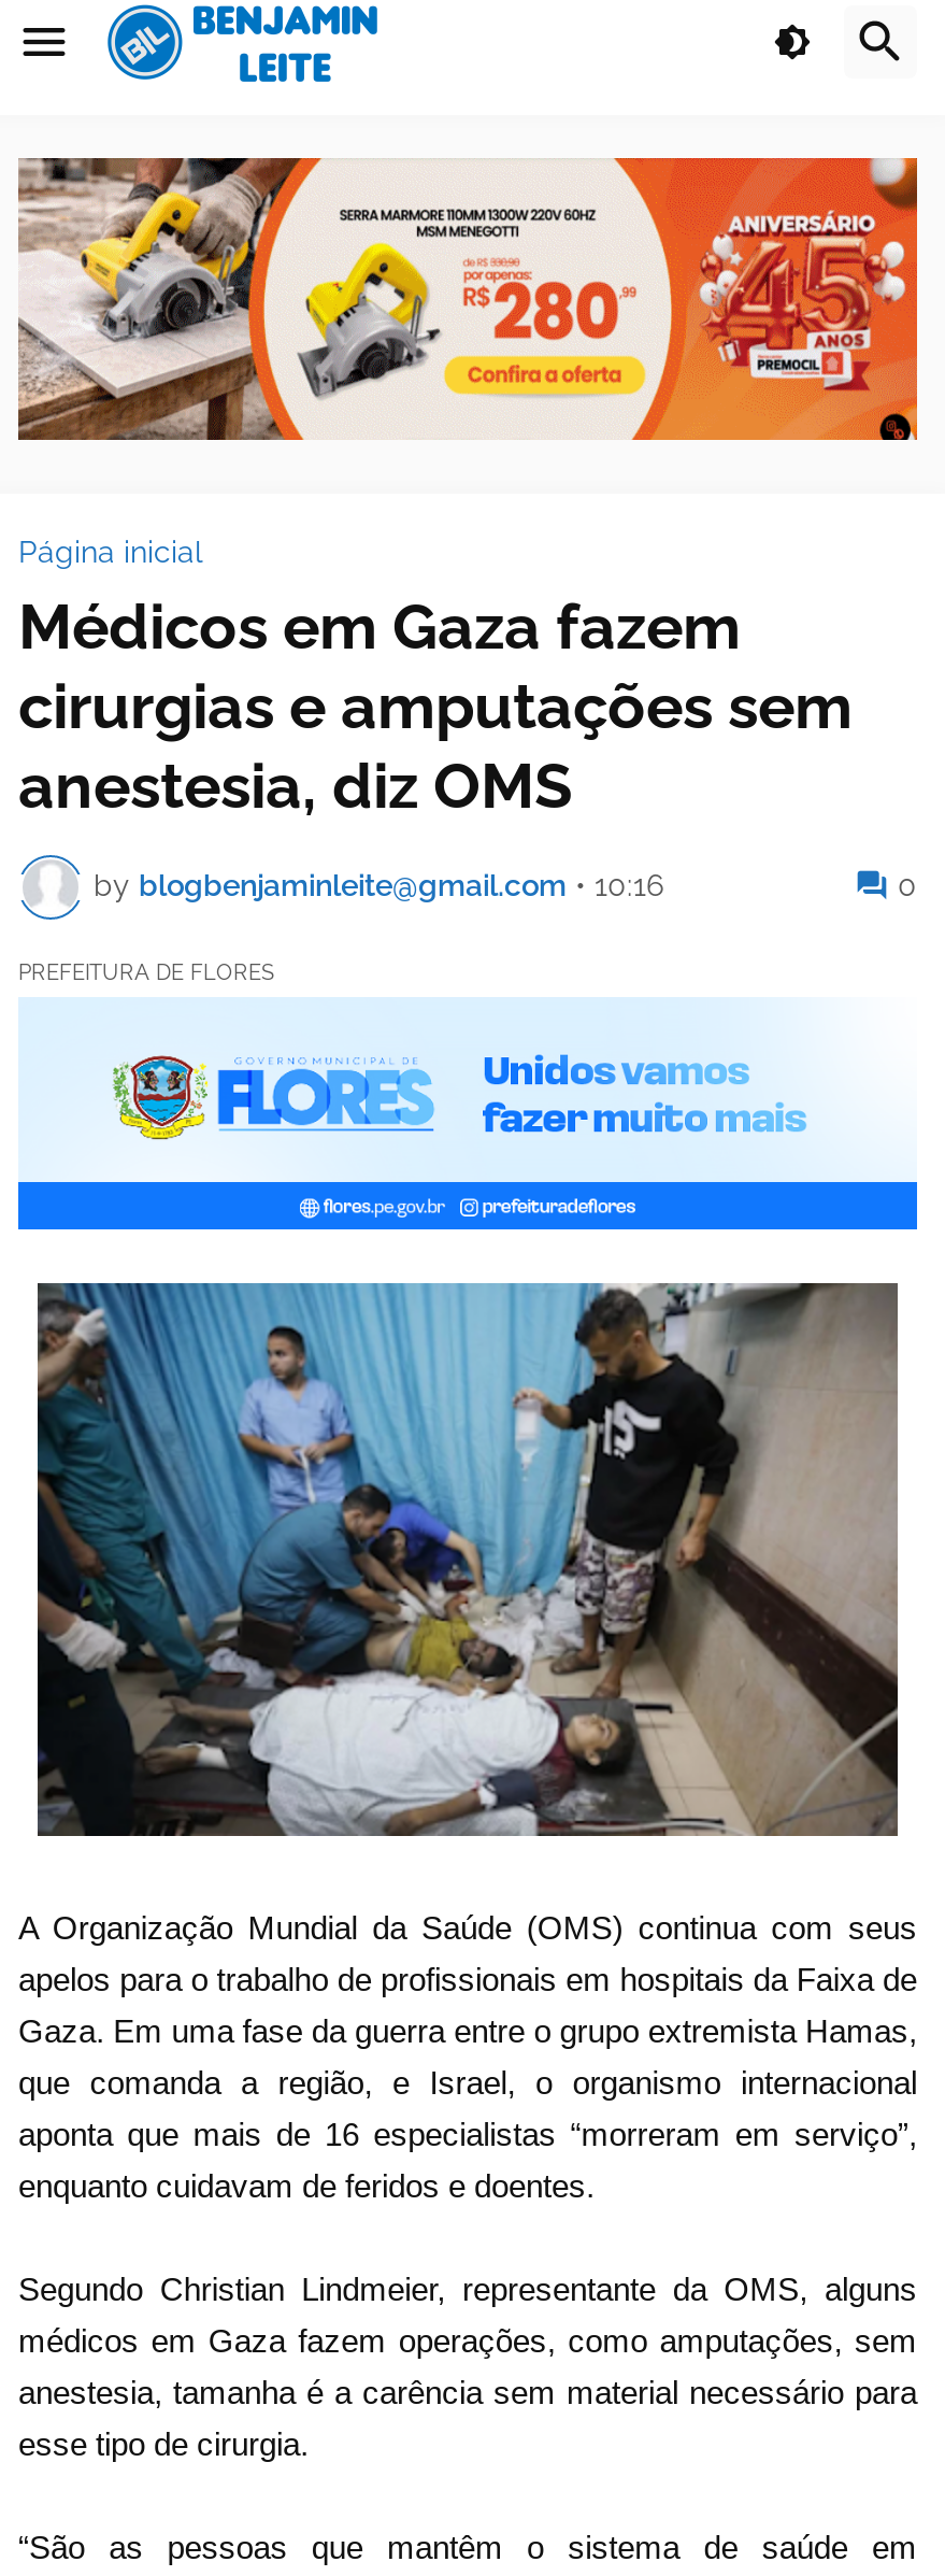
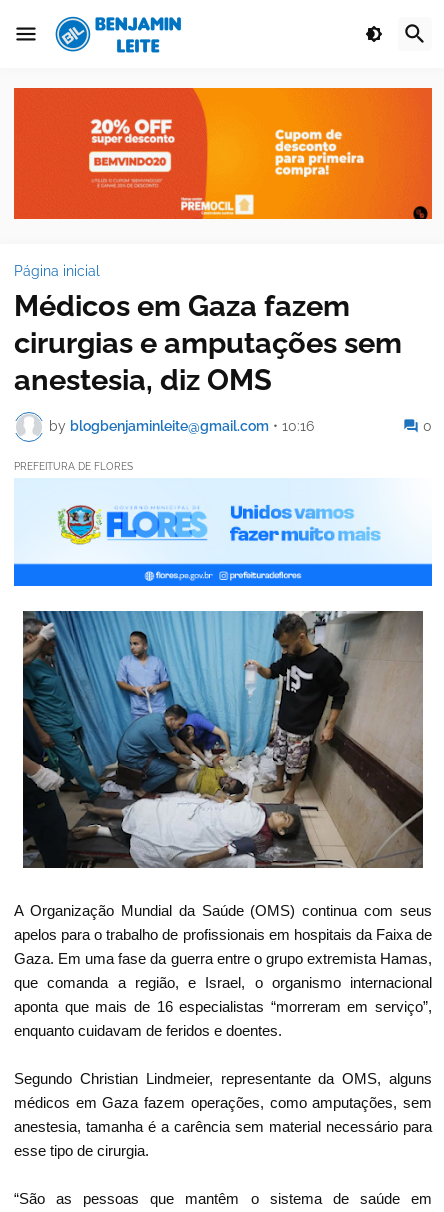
- [image]
+ [image]
